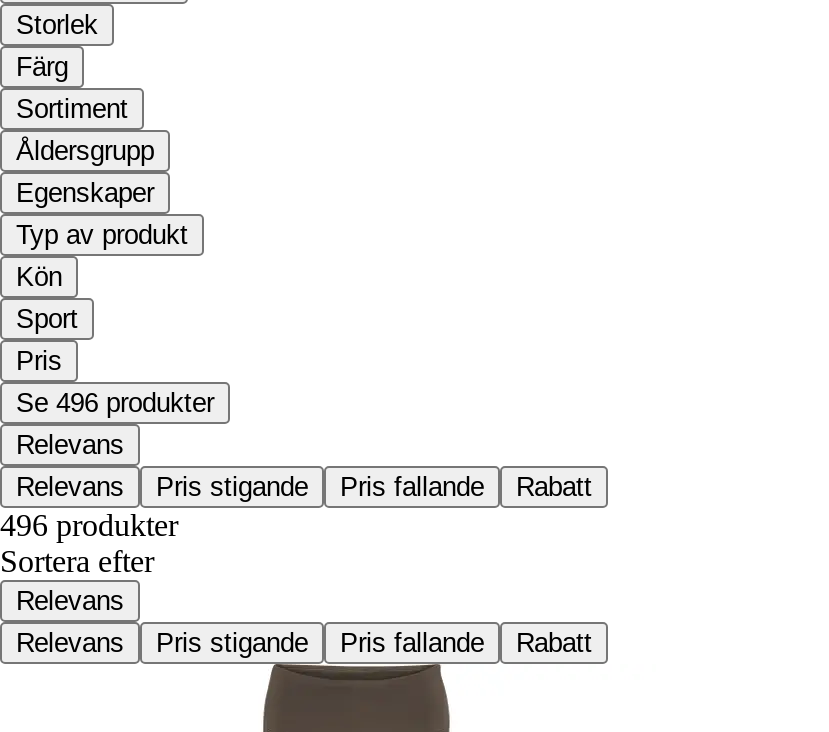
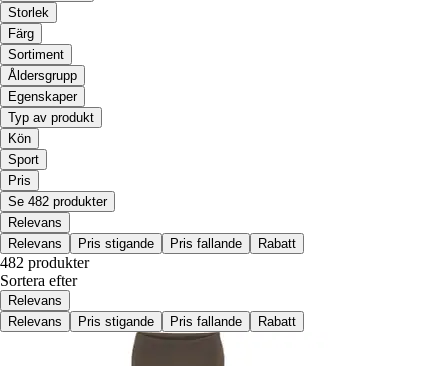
- Se 496 produkter
+ Se 482 produkter

- 496 produkter
+ 482 produkter
